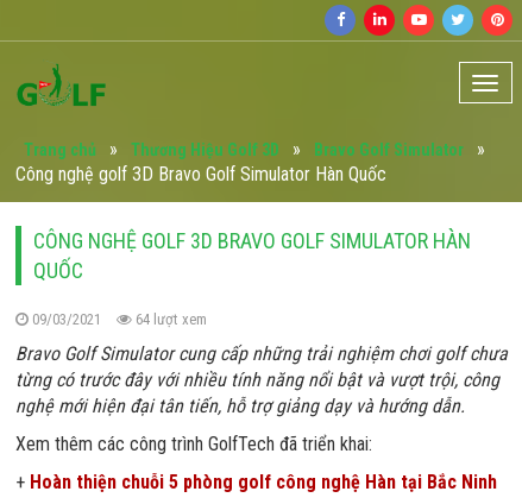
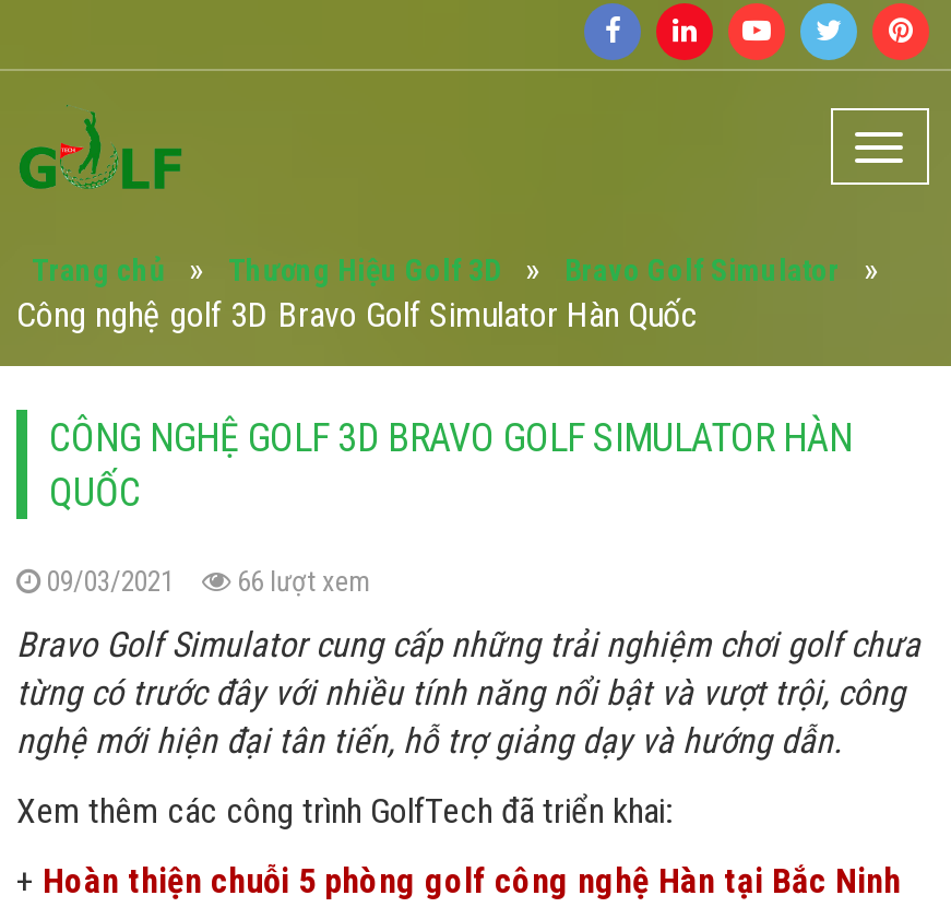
- 09/03/2021 64 lượt xem
+ 09/03/2021 66 lượt xem
